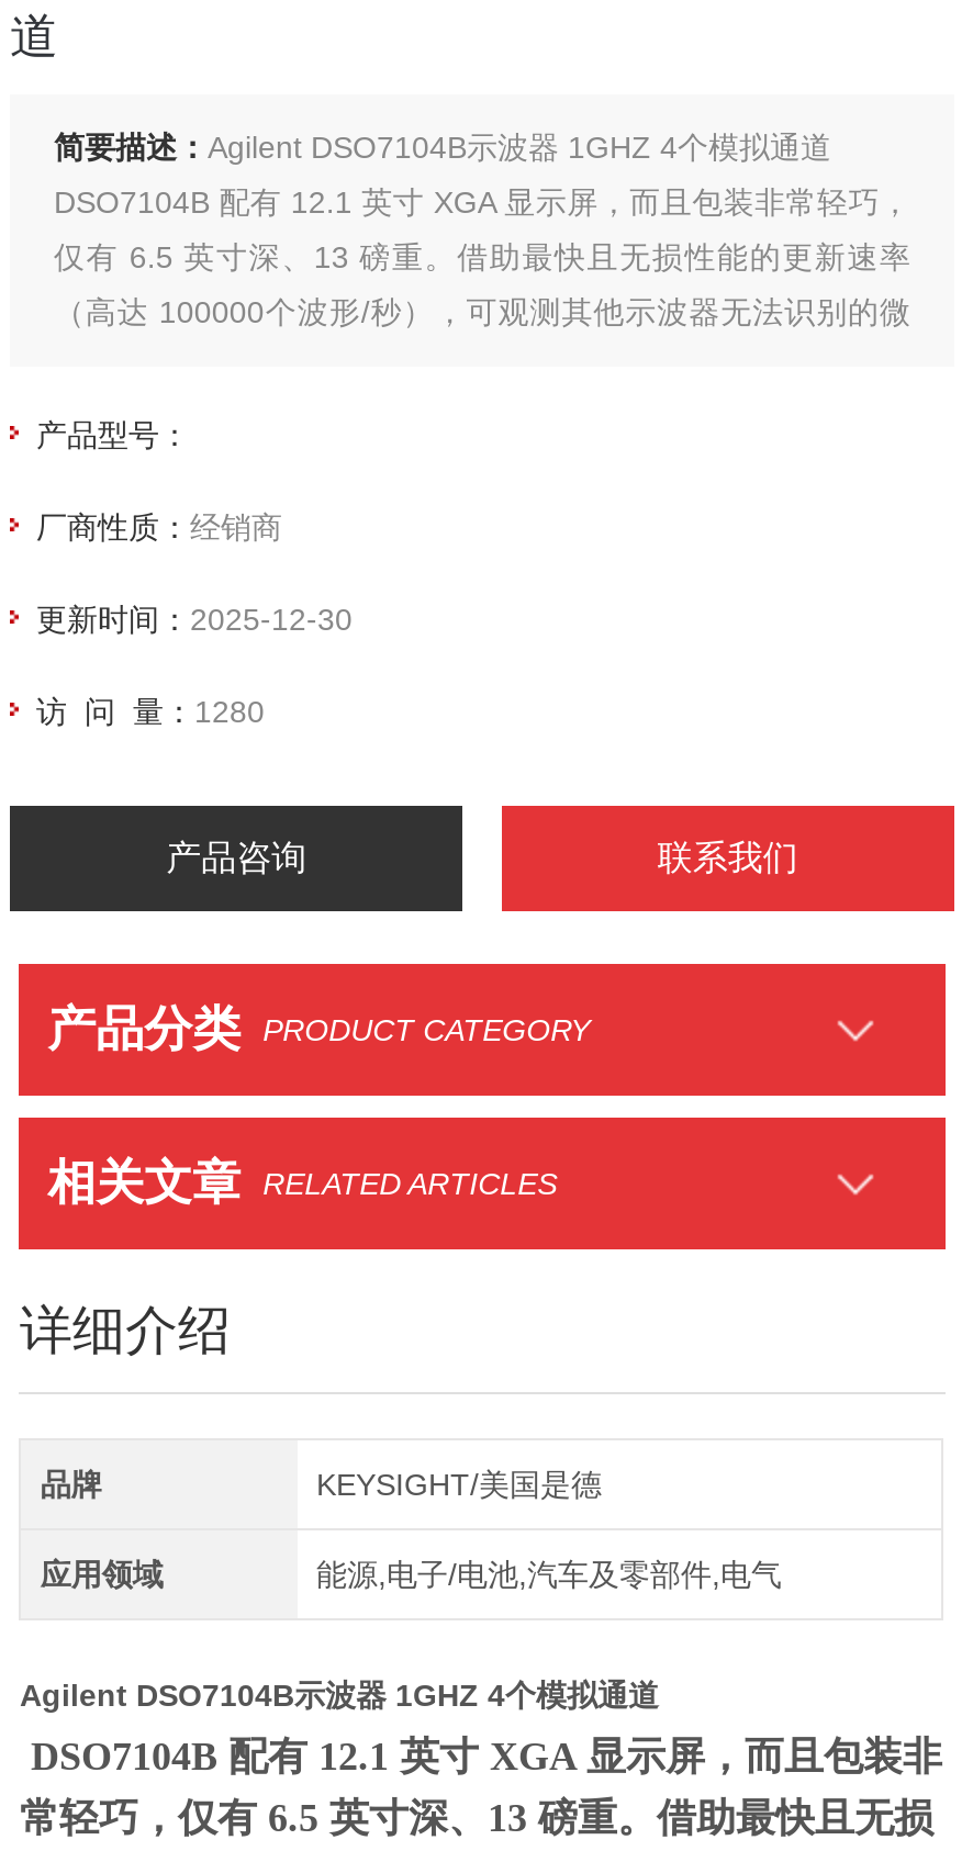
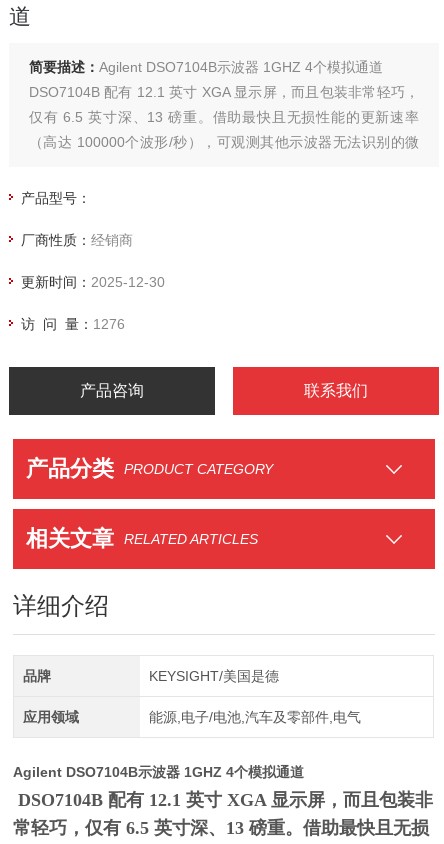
- 访 问 量：1280
+ 访 问 量：1276
